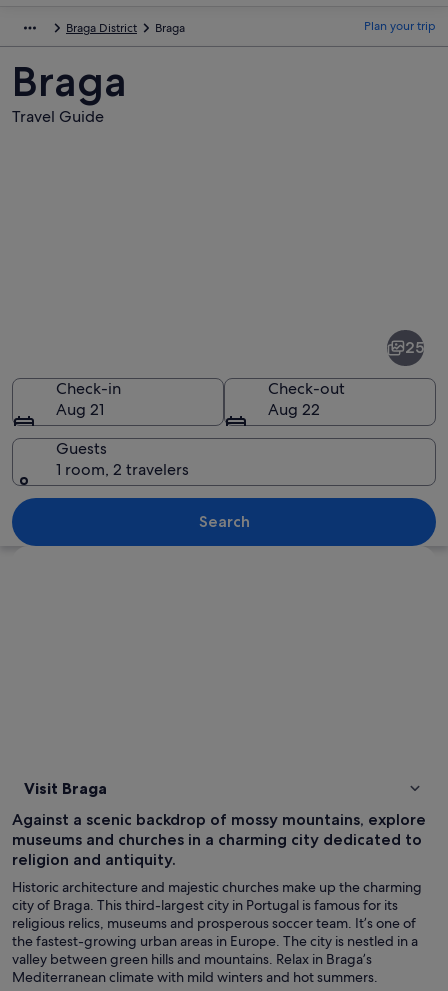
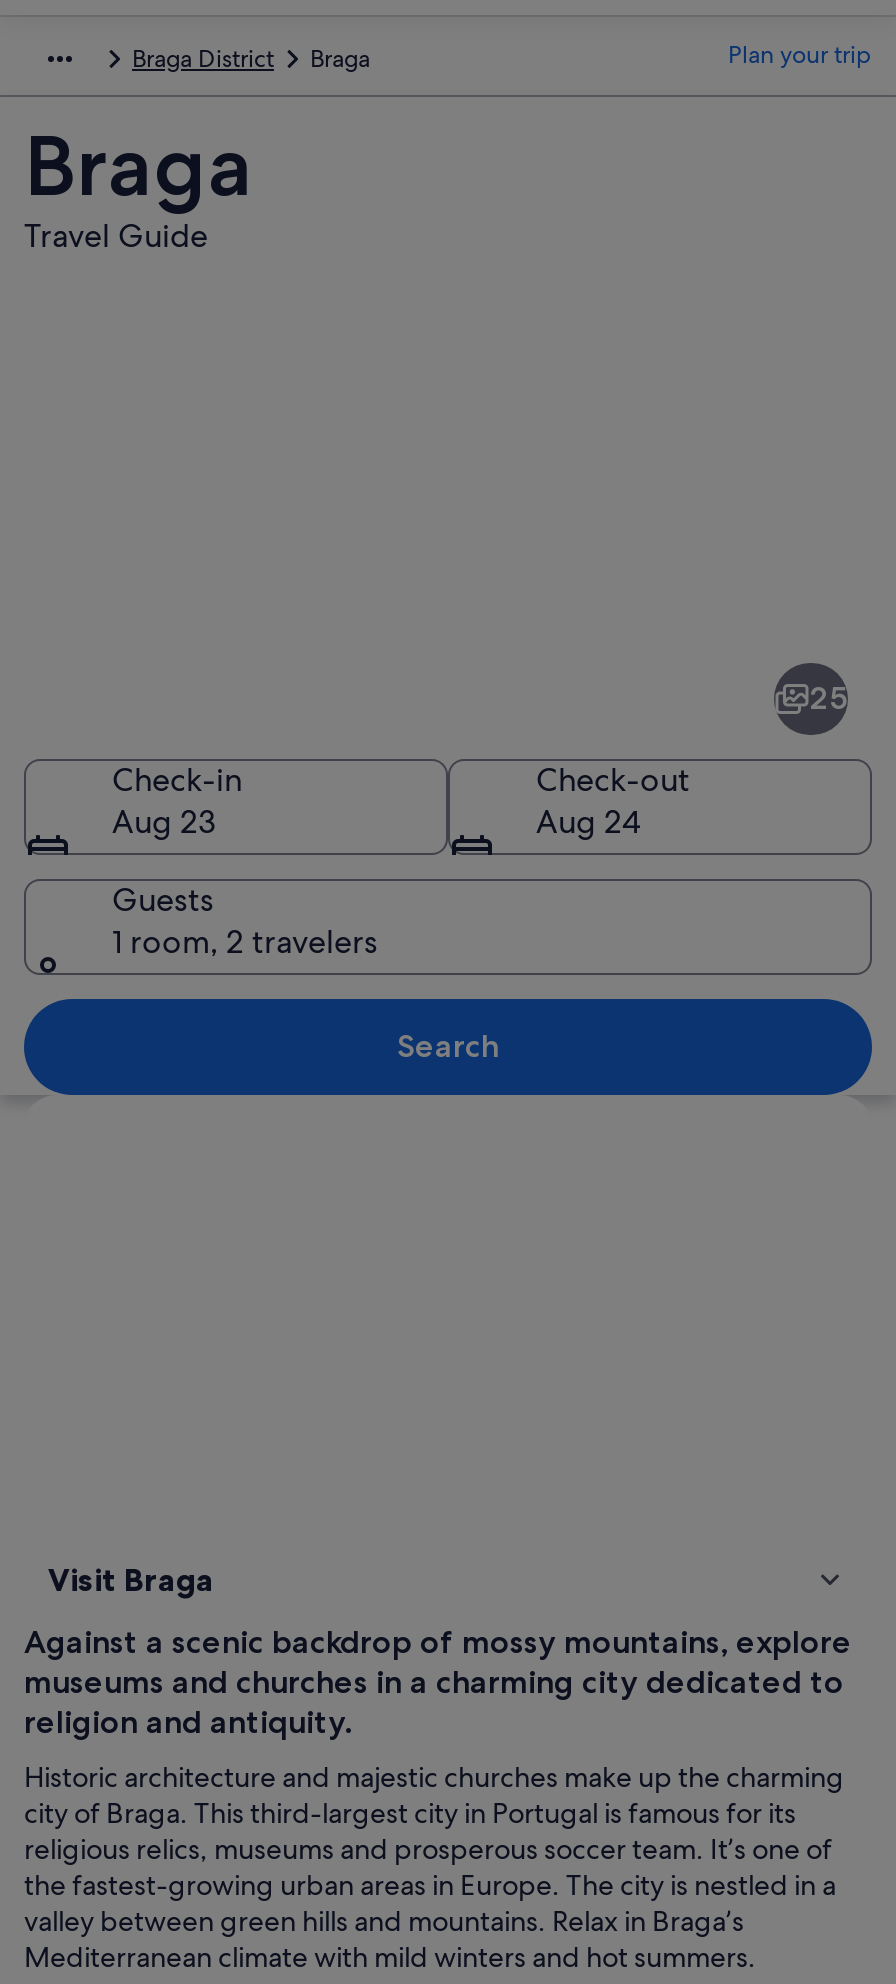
- Aug 21
+ Aug 23

- Aug 22
+ Aug 24
